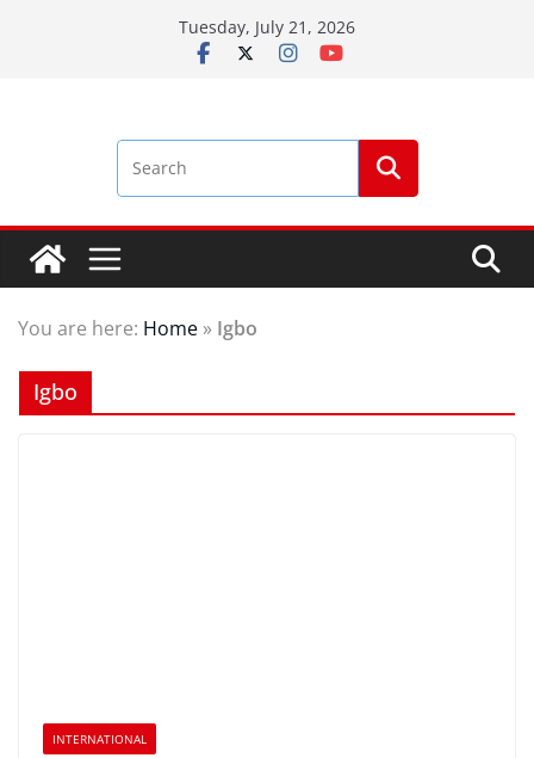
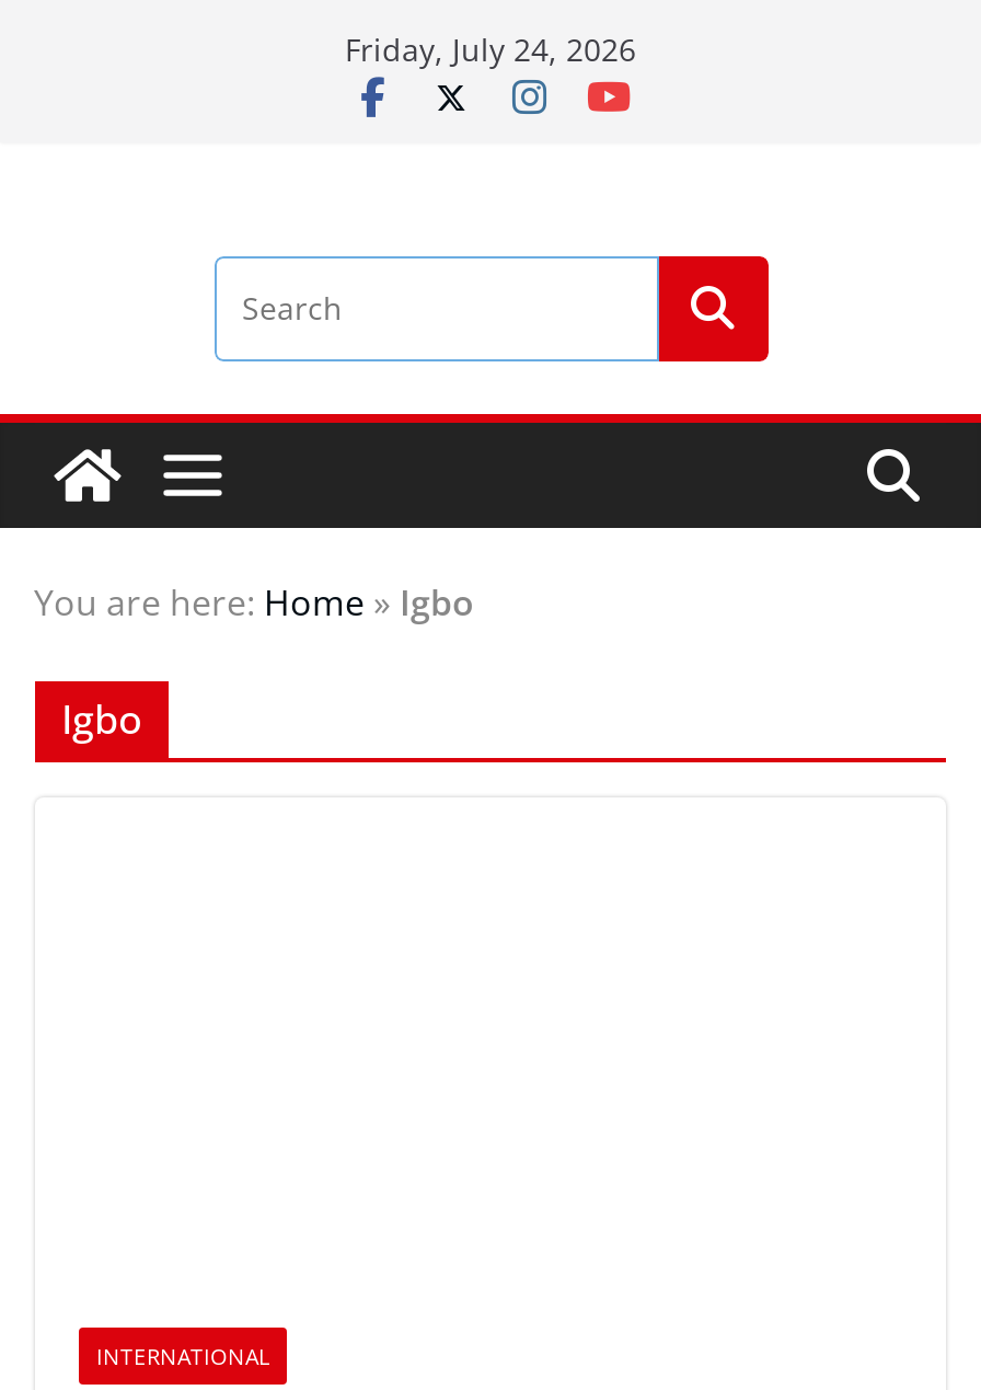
- Tuesday, July 21, 2026
+ Friday, July 24, 2026
